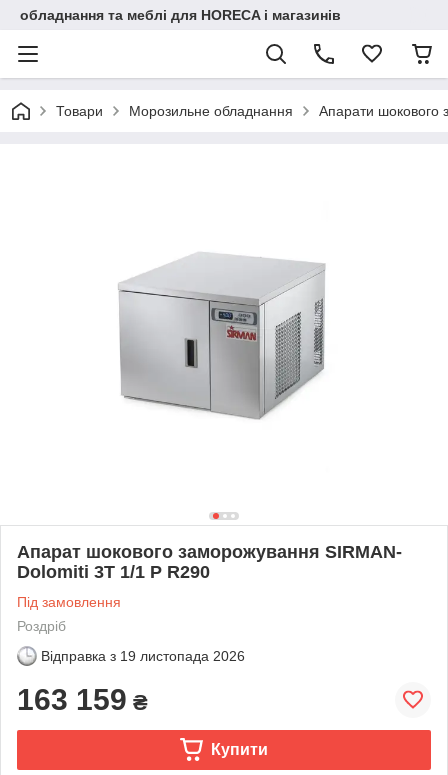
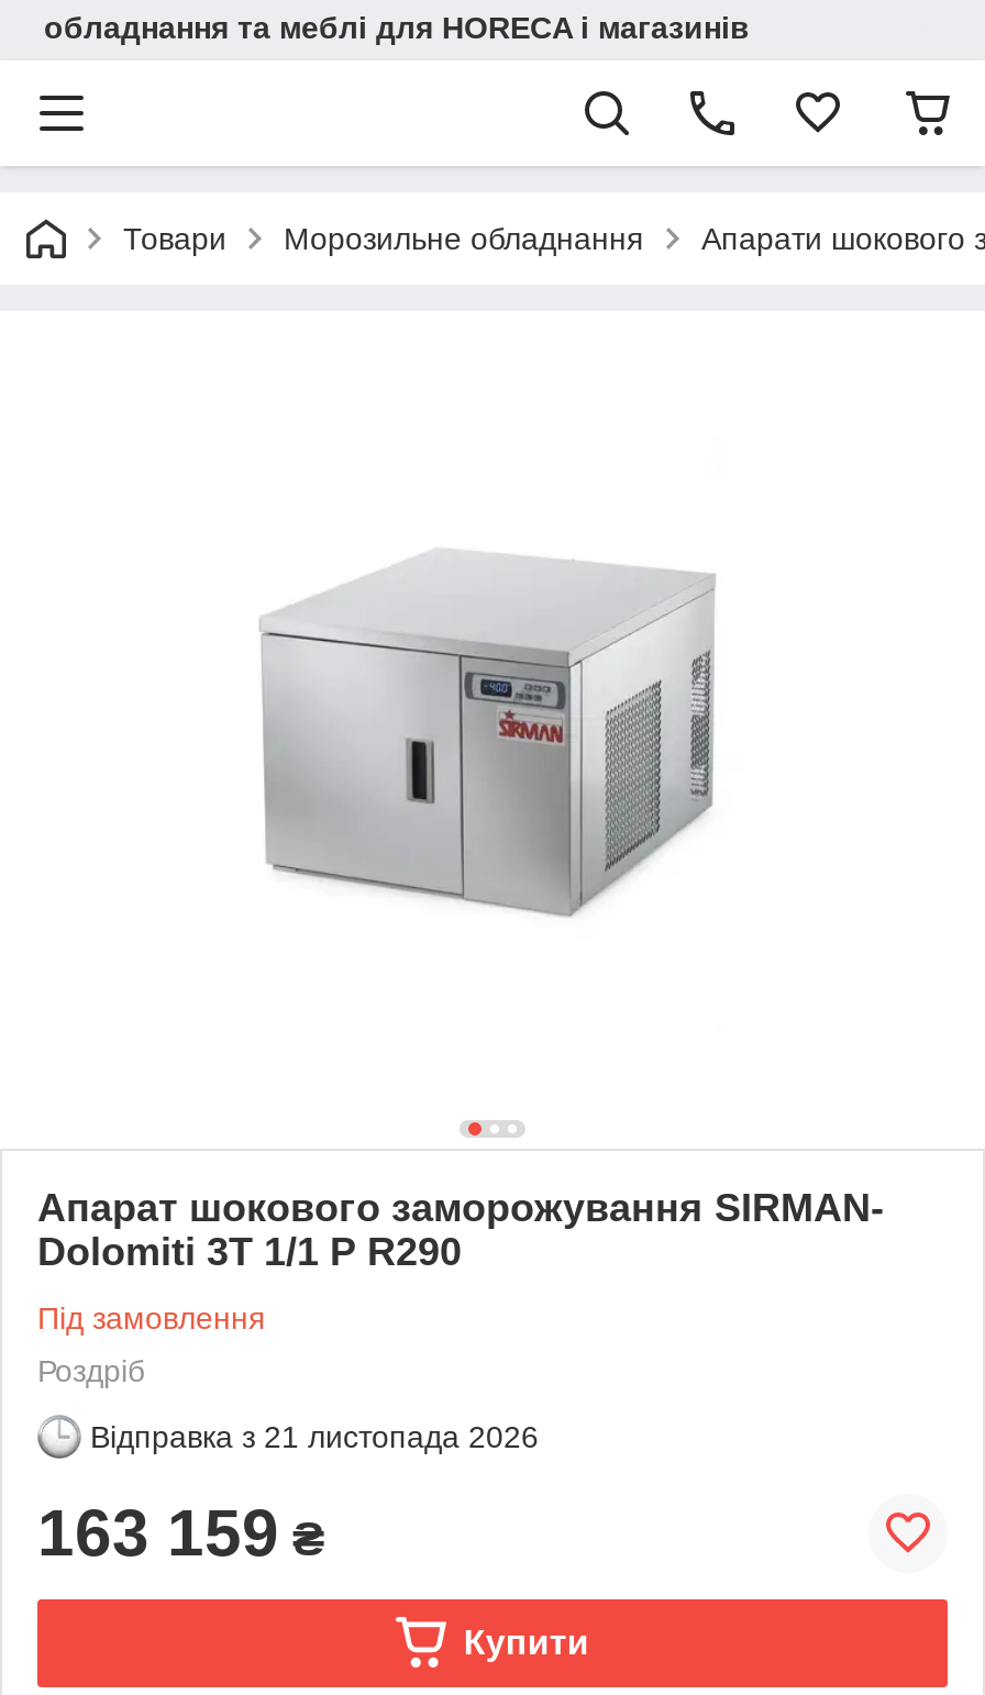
- Відправка з 19 листопада 2026
+ Відправка з 21 листопада 2026
